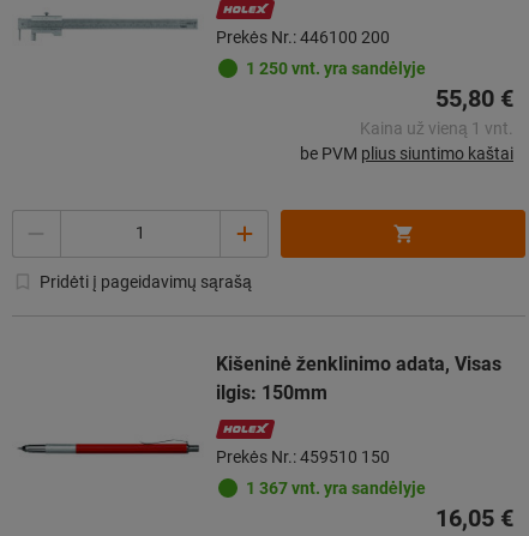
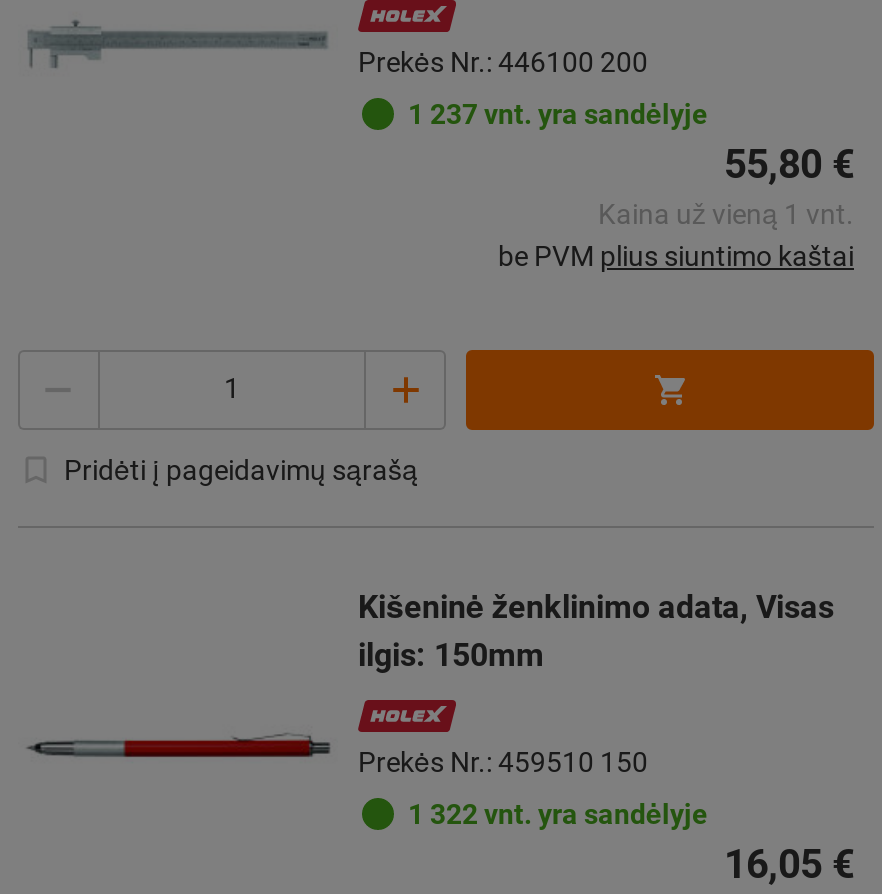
- 1 250 vnt. yra sandėlyje
+ 1 237 vnt. yra sandėlyje

- 1 367 vnt. yra sandėlyje
+ 1 322 vnt. yra sandėlyje
